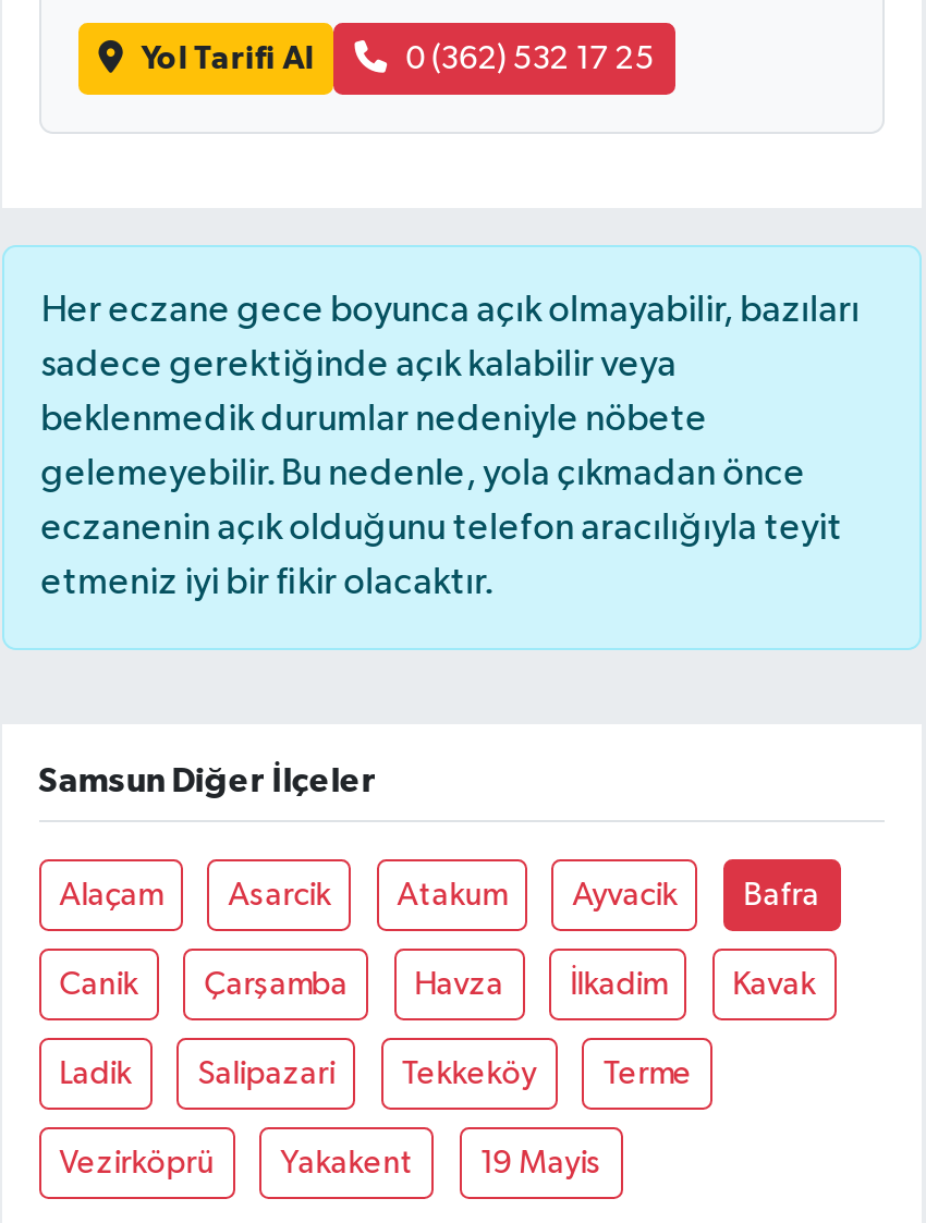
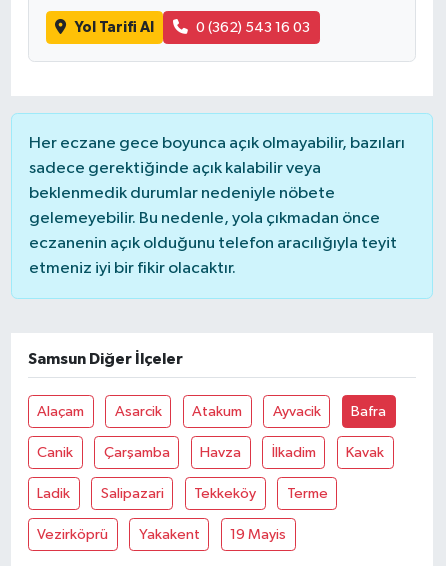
- 0 (362) 532 17 25
+ 0 (362) 543 16 03
